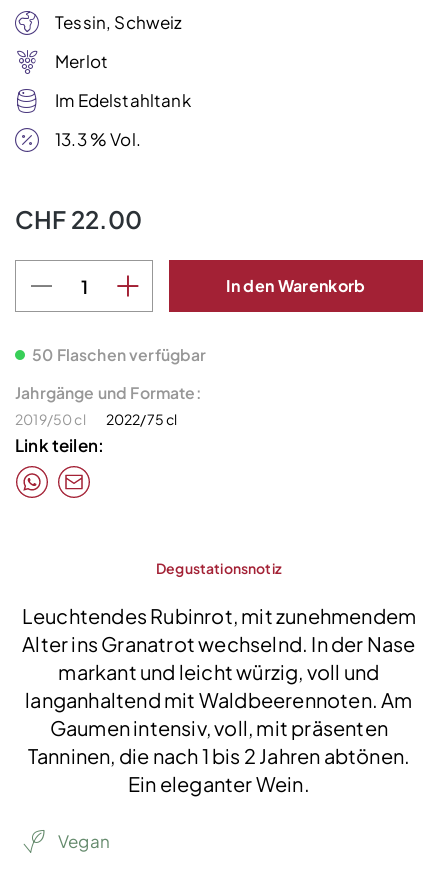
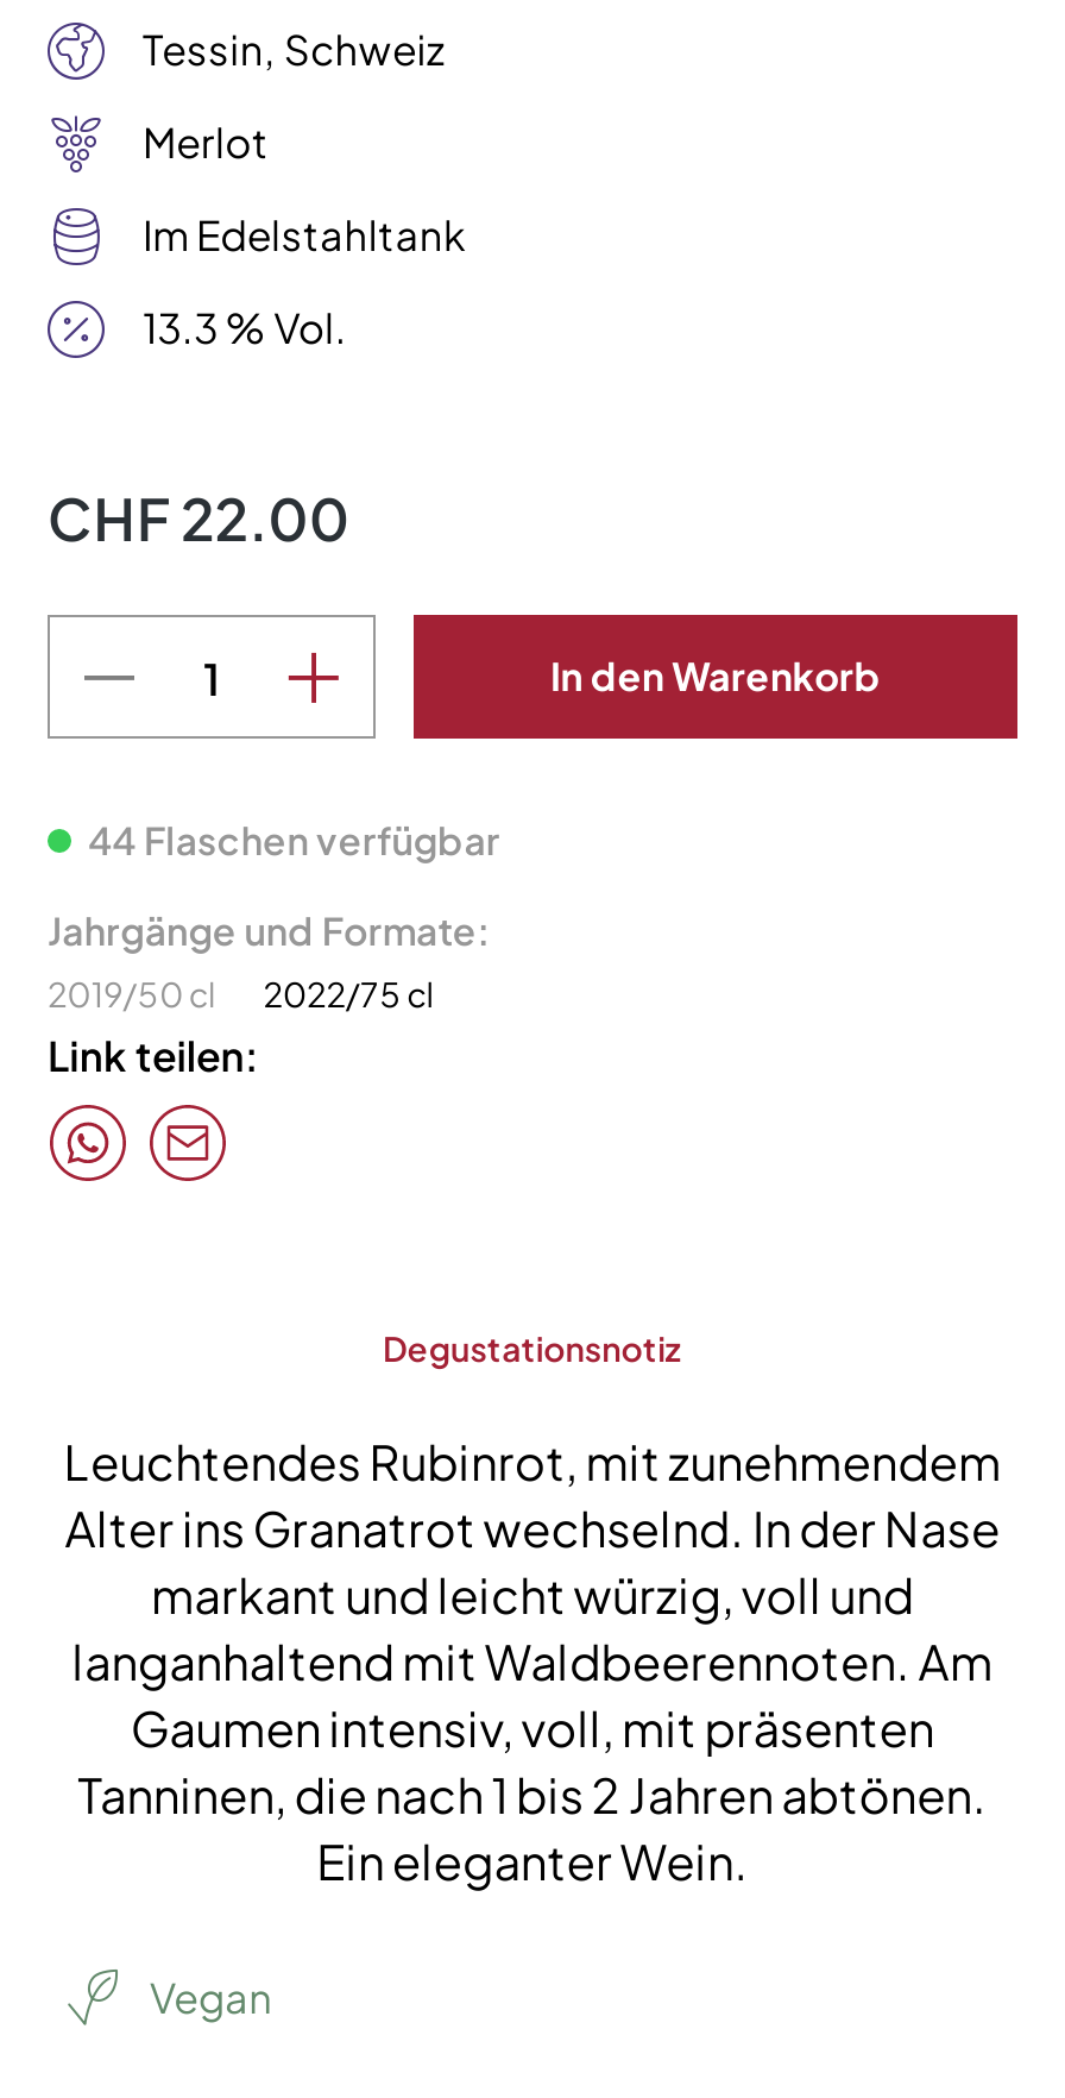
- 50 Flaschen verfügbar
+ 44 Flaschen verfügbar
